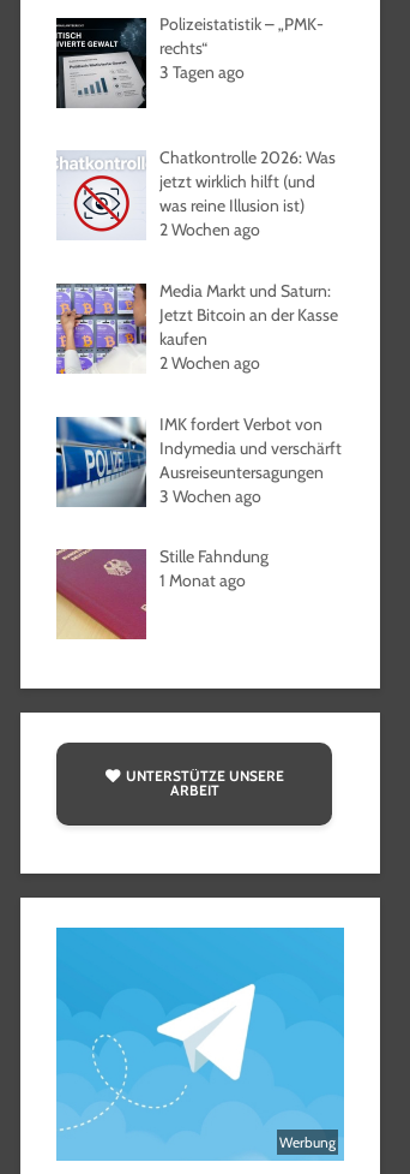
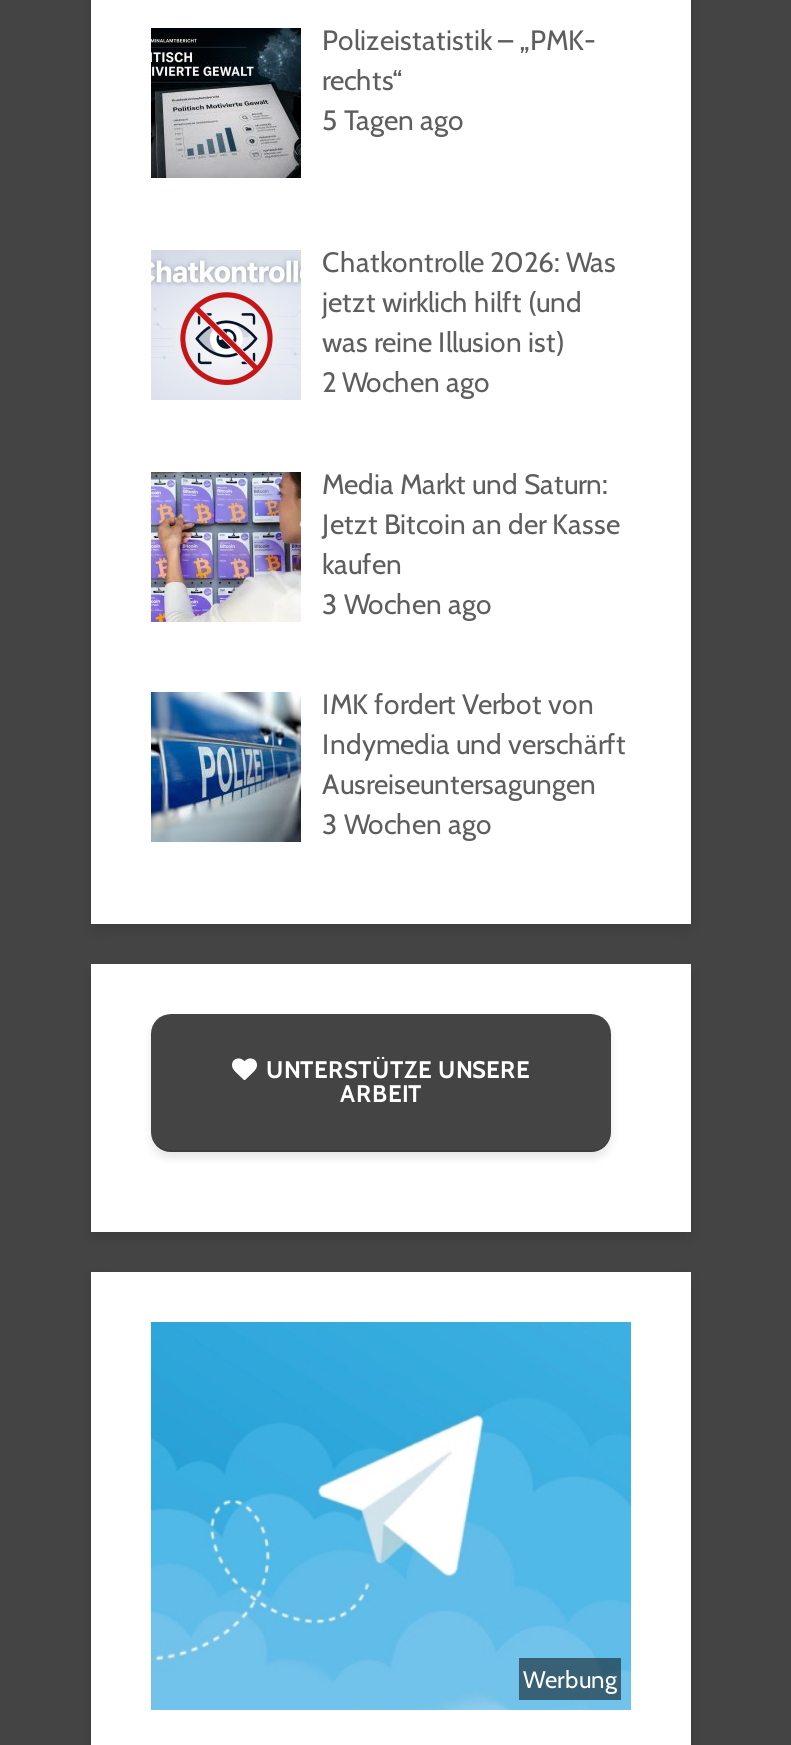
- 3 Tagen ago
+ 5 Tagen ago

- 2 Wochen ago
+ 3 Wochen ago

- [image]
- Stille Fahndung
- 1 Monat ago
